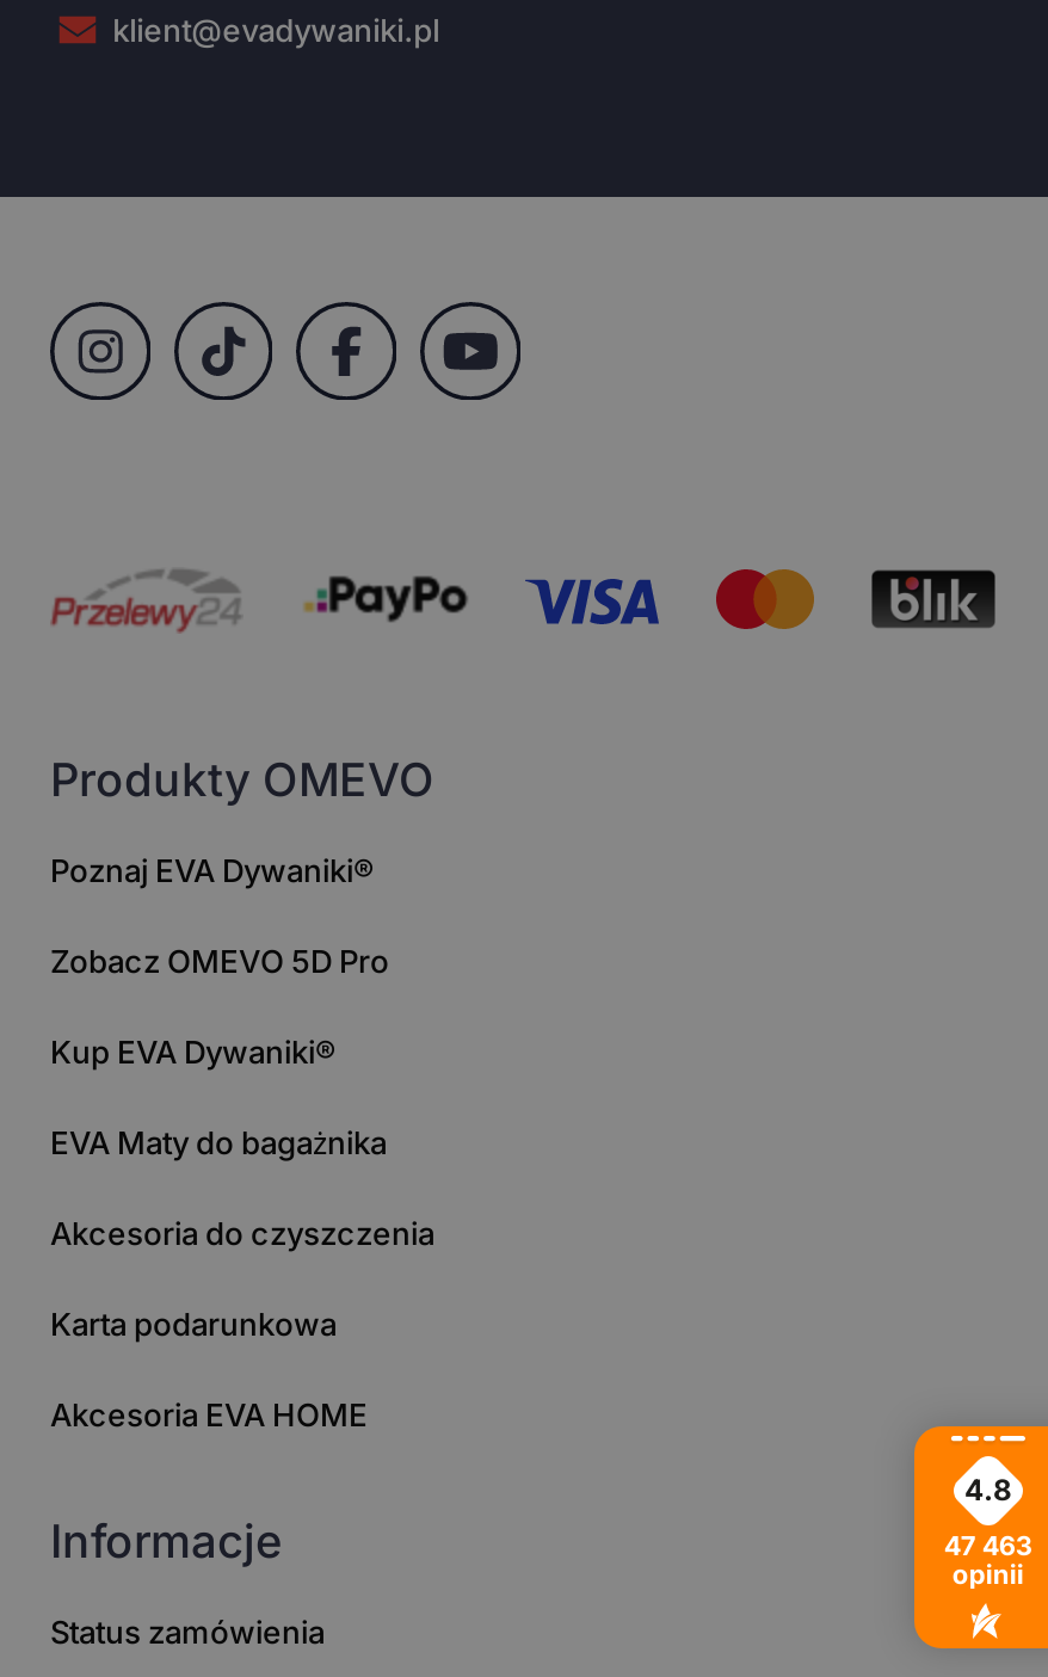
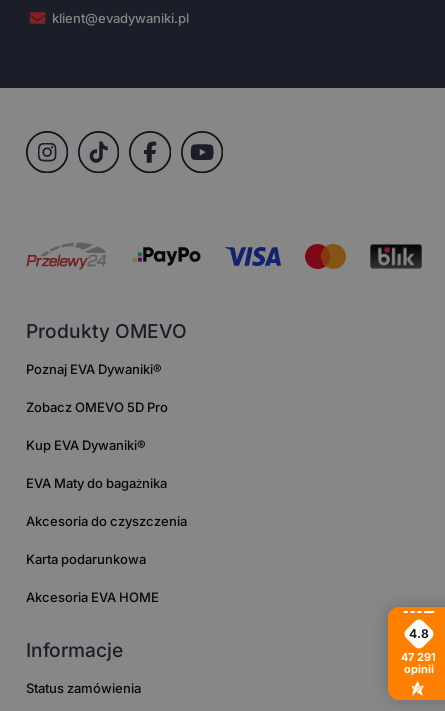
- 47 463
+ 47 291
